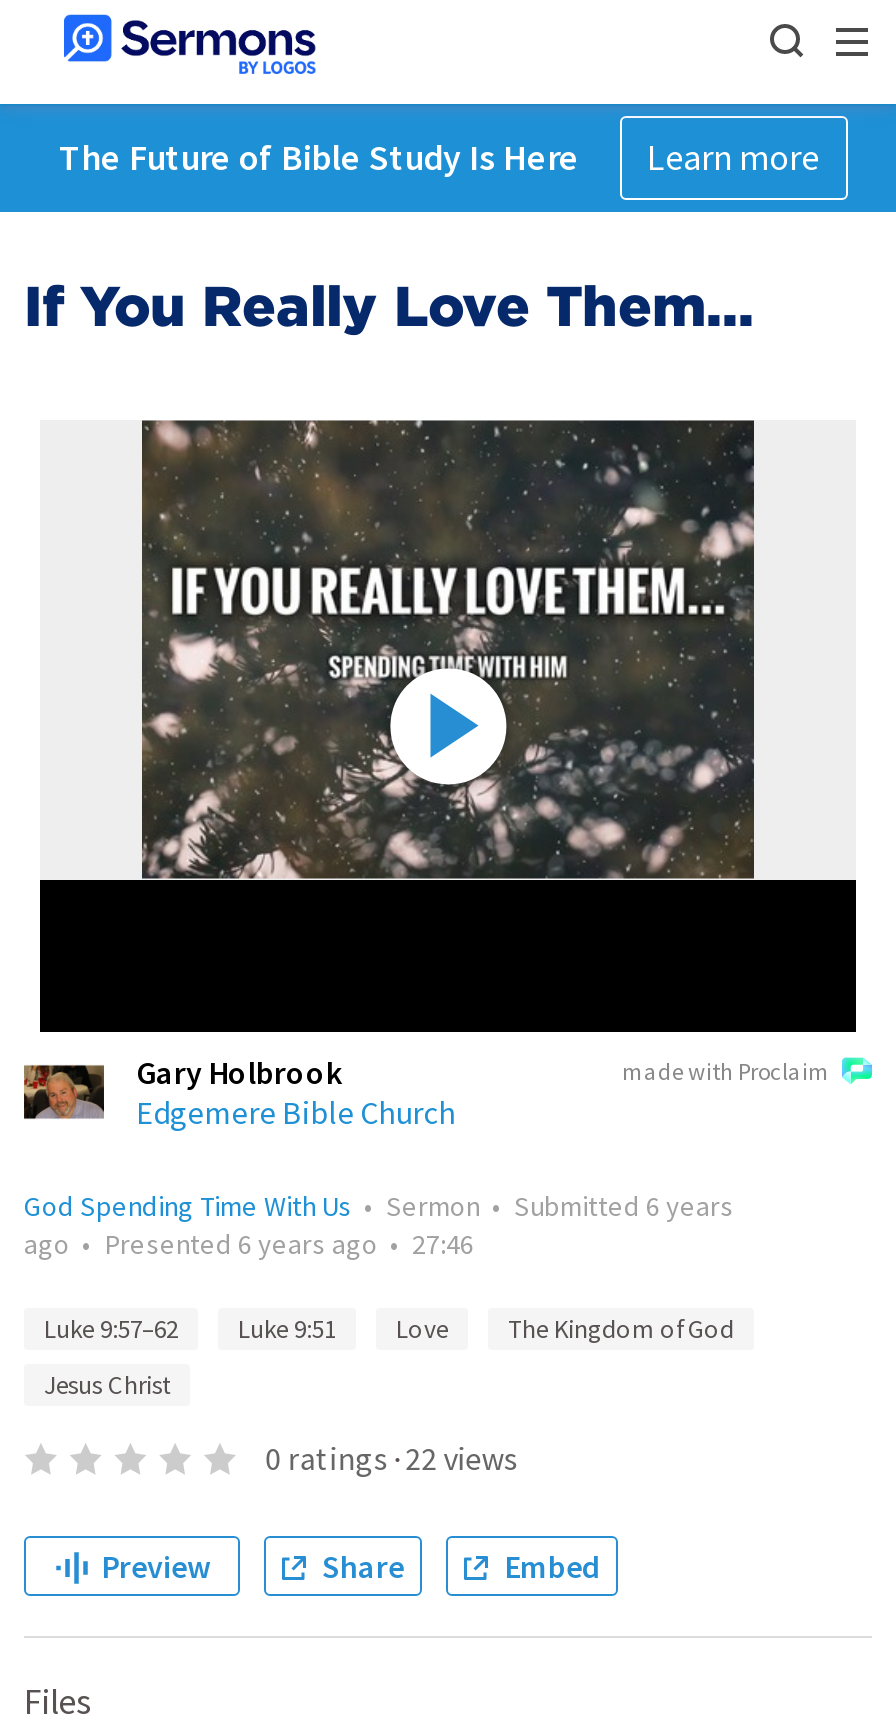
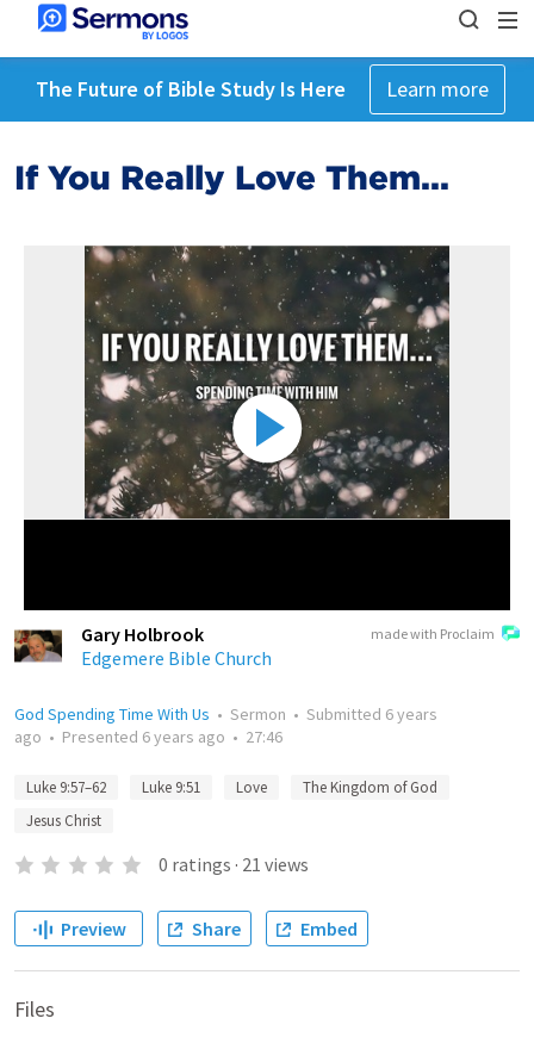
- 0 ratings · 22 views
+ 0 ratings · 21 views
